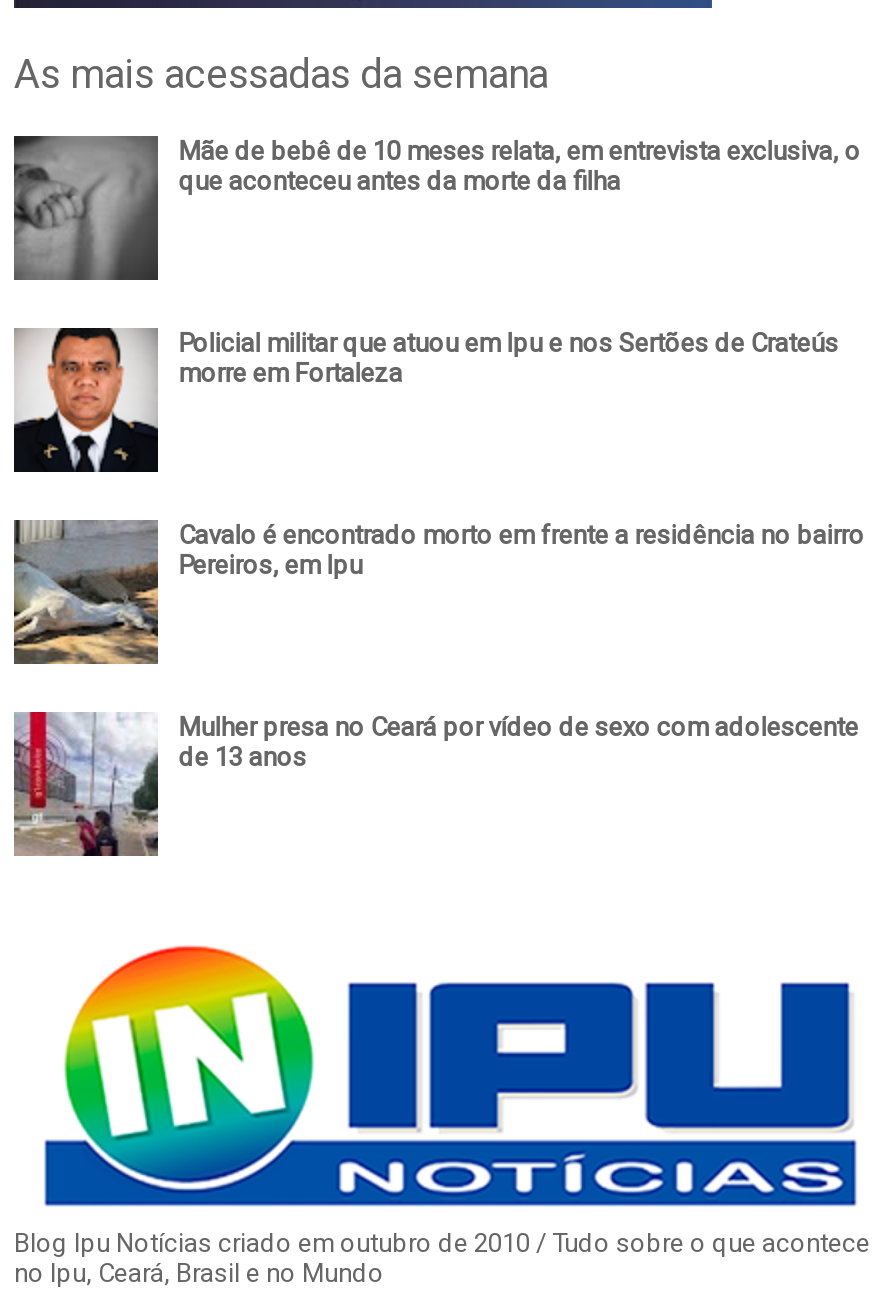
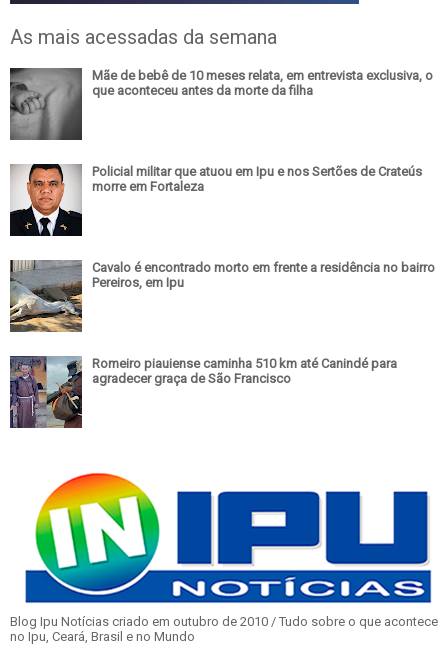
- [image]
- Mulher presa no Ceará por vídeo de sexo com adolescente
- de 13 anos
+ [image]
+ Romeiro piauiense caminha 510 km até Canindé para
+ agradecer graça de São Francisco
